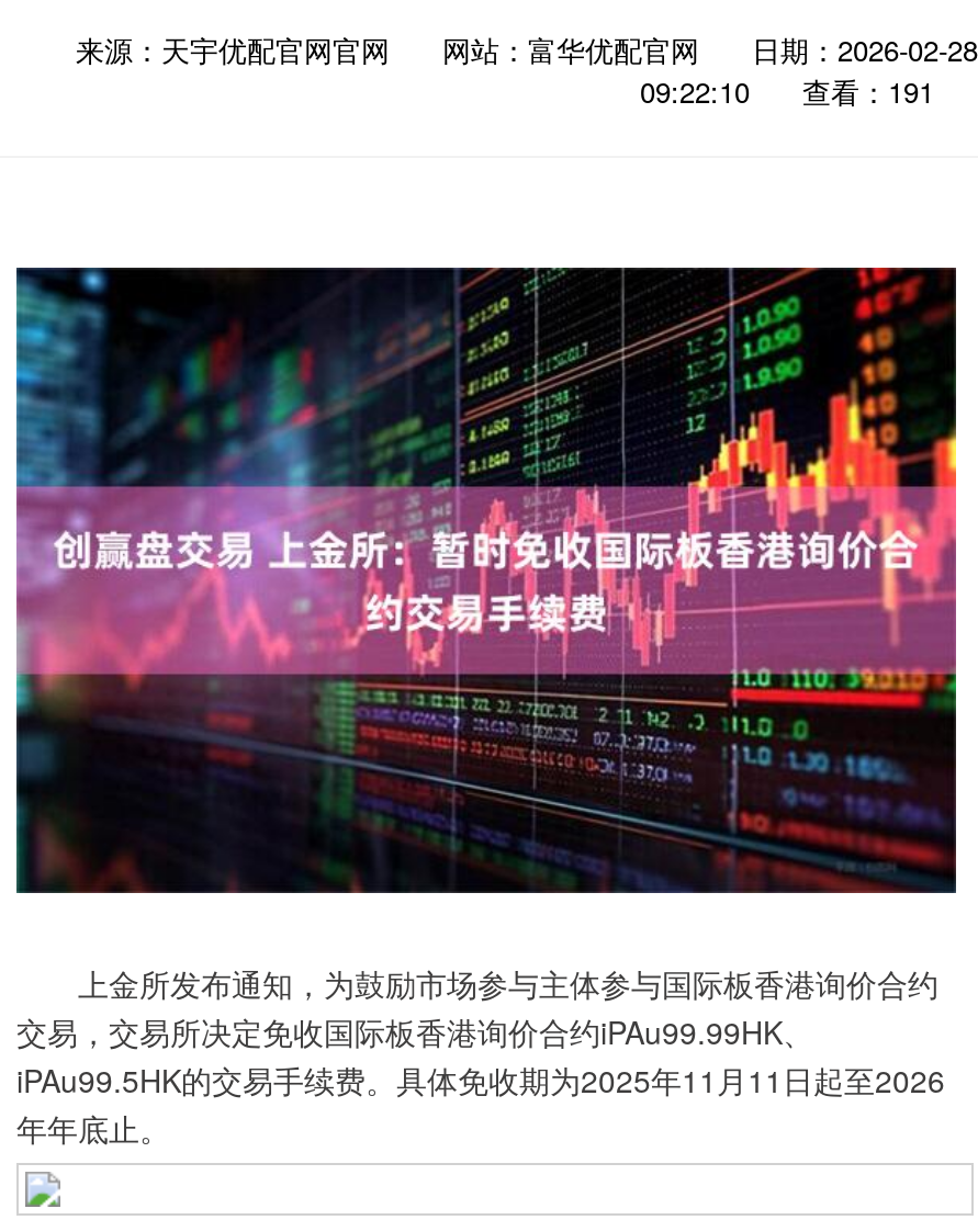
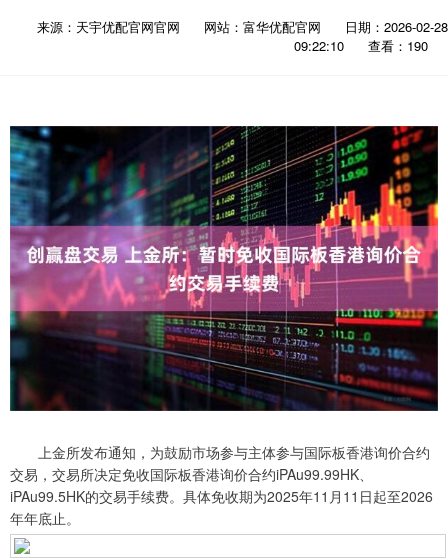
- 09:22:10 查看：191
+ 09:22:10 查看：190
